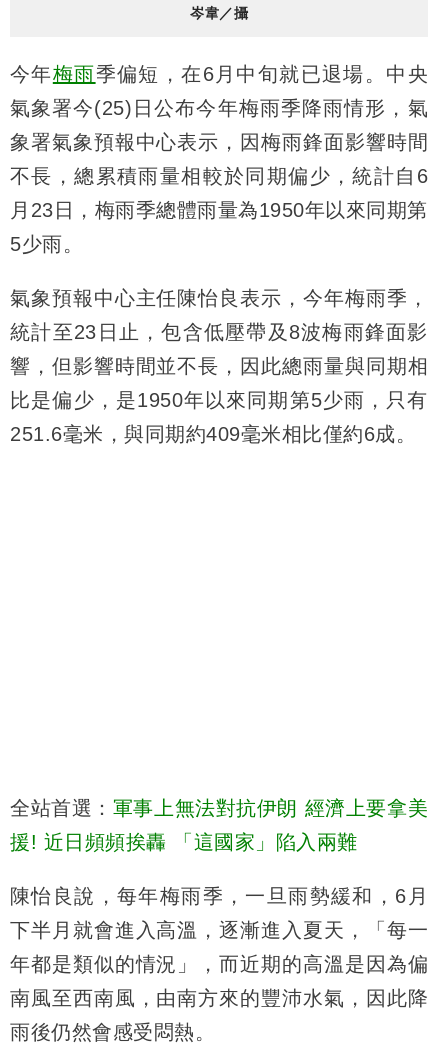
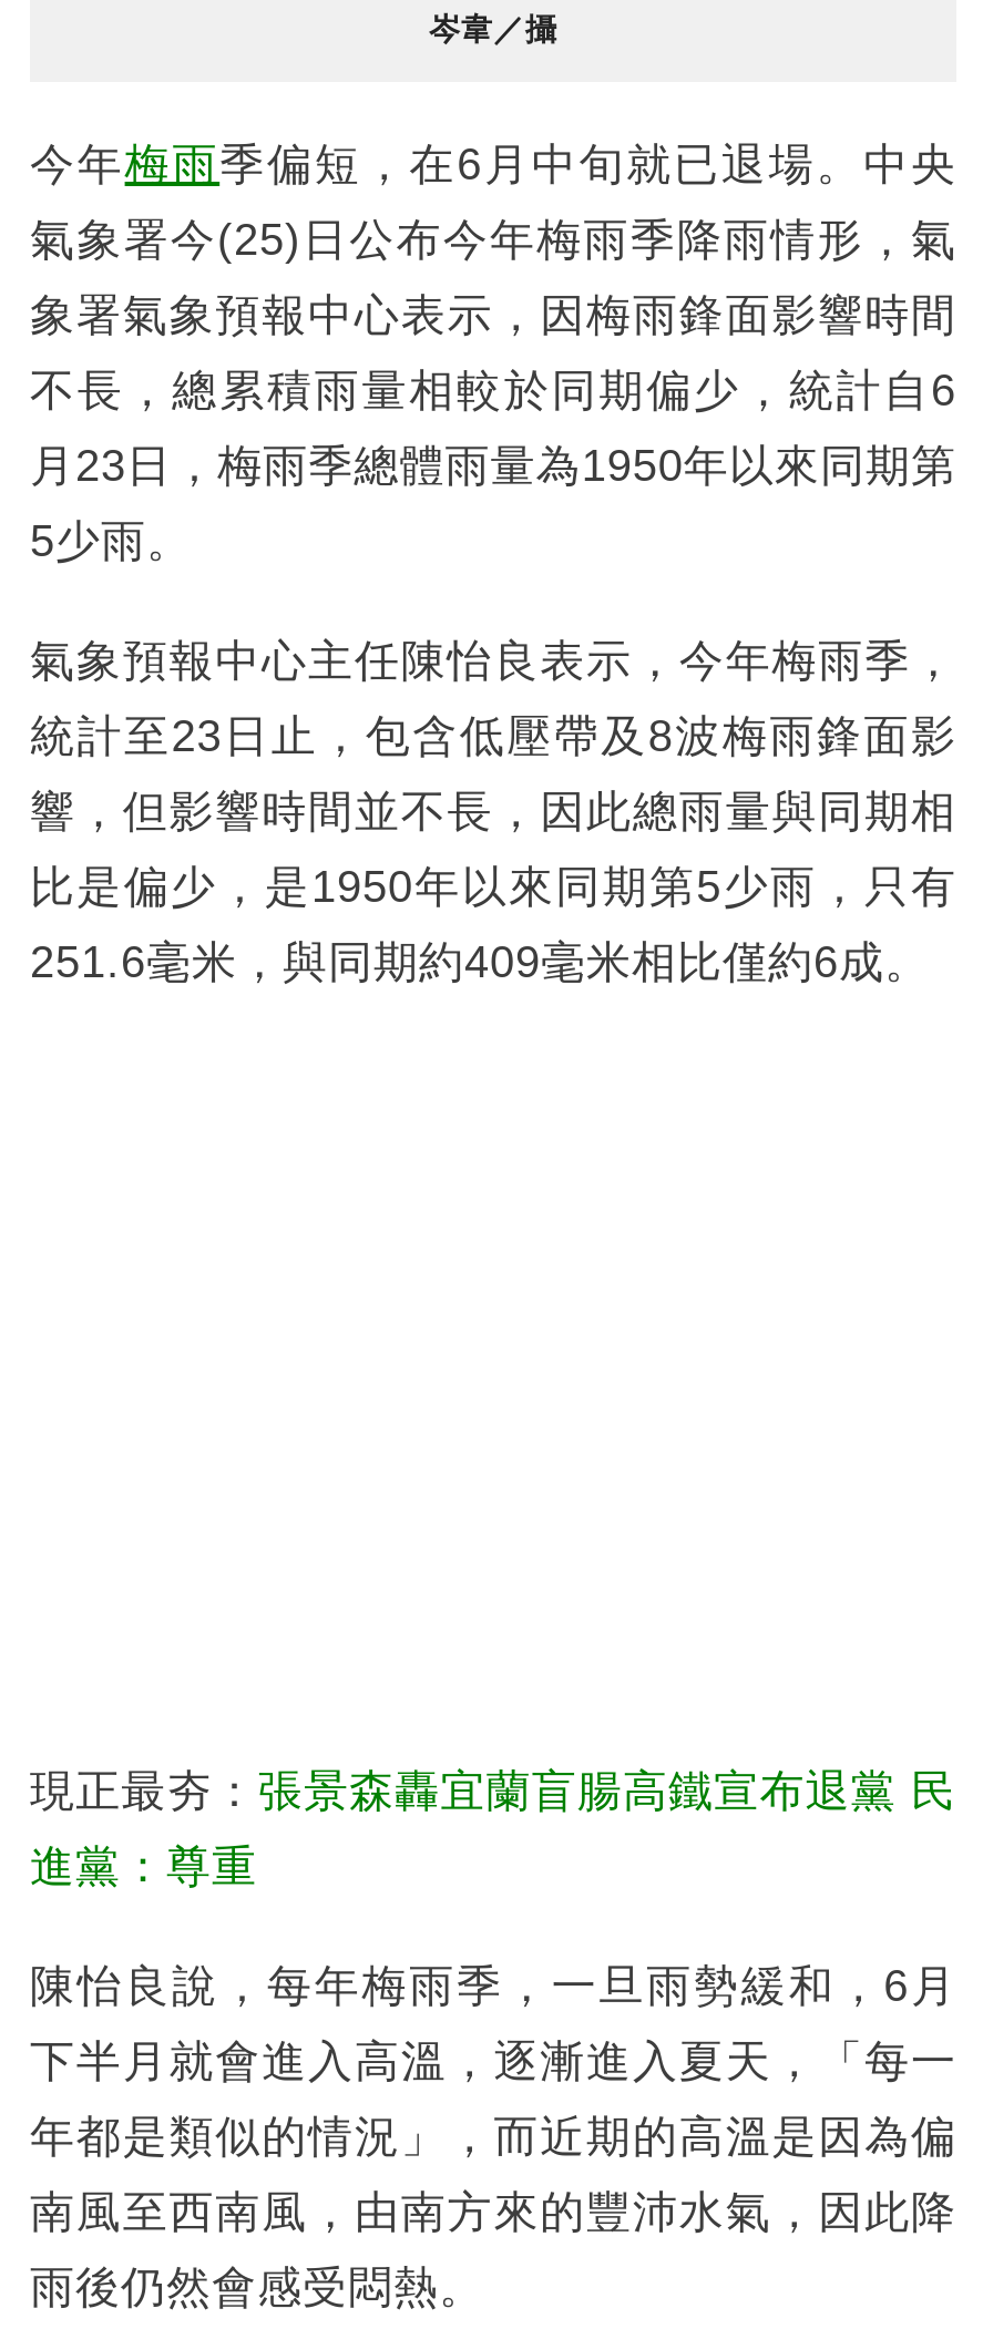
- 全站首選：軍事上無法對抗伊朗 經濟上要拿美
+ 現正最夯：張景森轟宜蘭盲腸高鐵宣布退黨 民

- 援! 近日頻頻挨轟 「這國家」陷入兩難
+ 進黨：尊重
